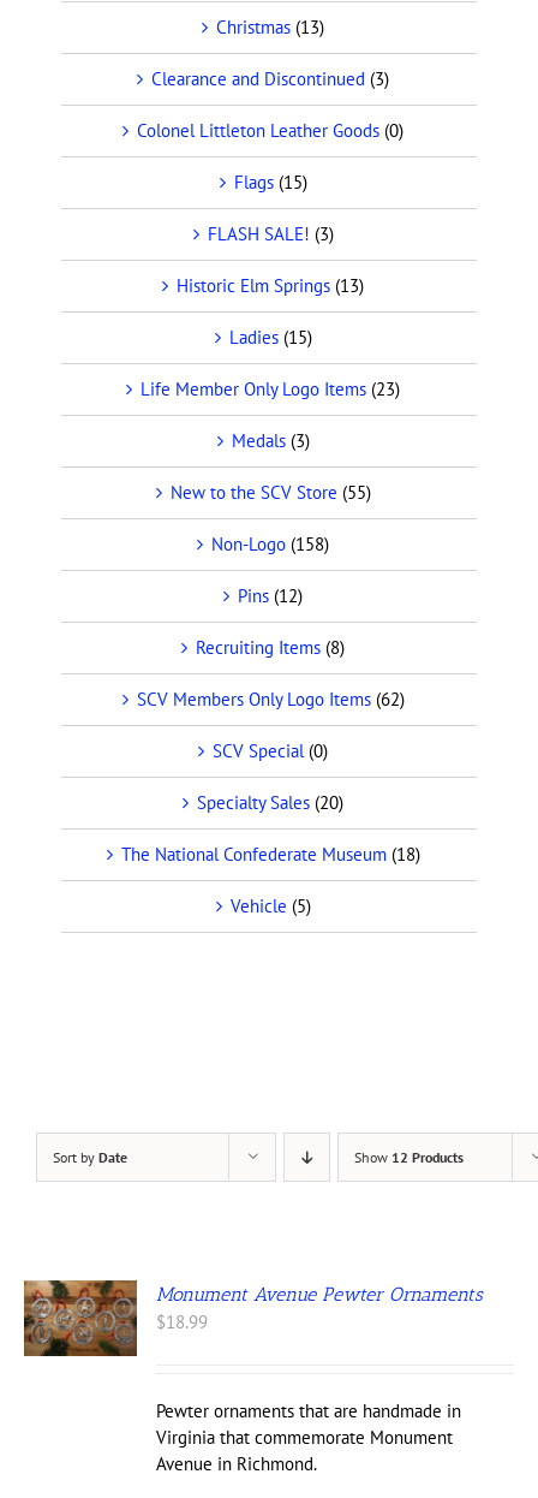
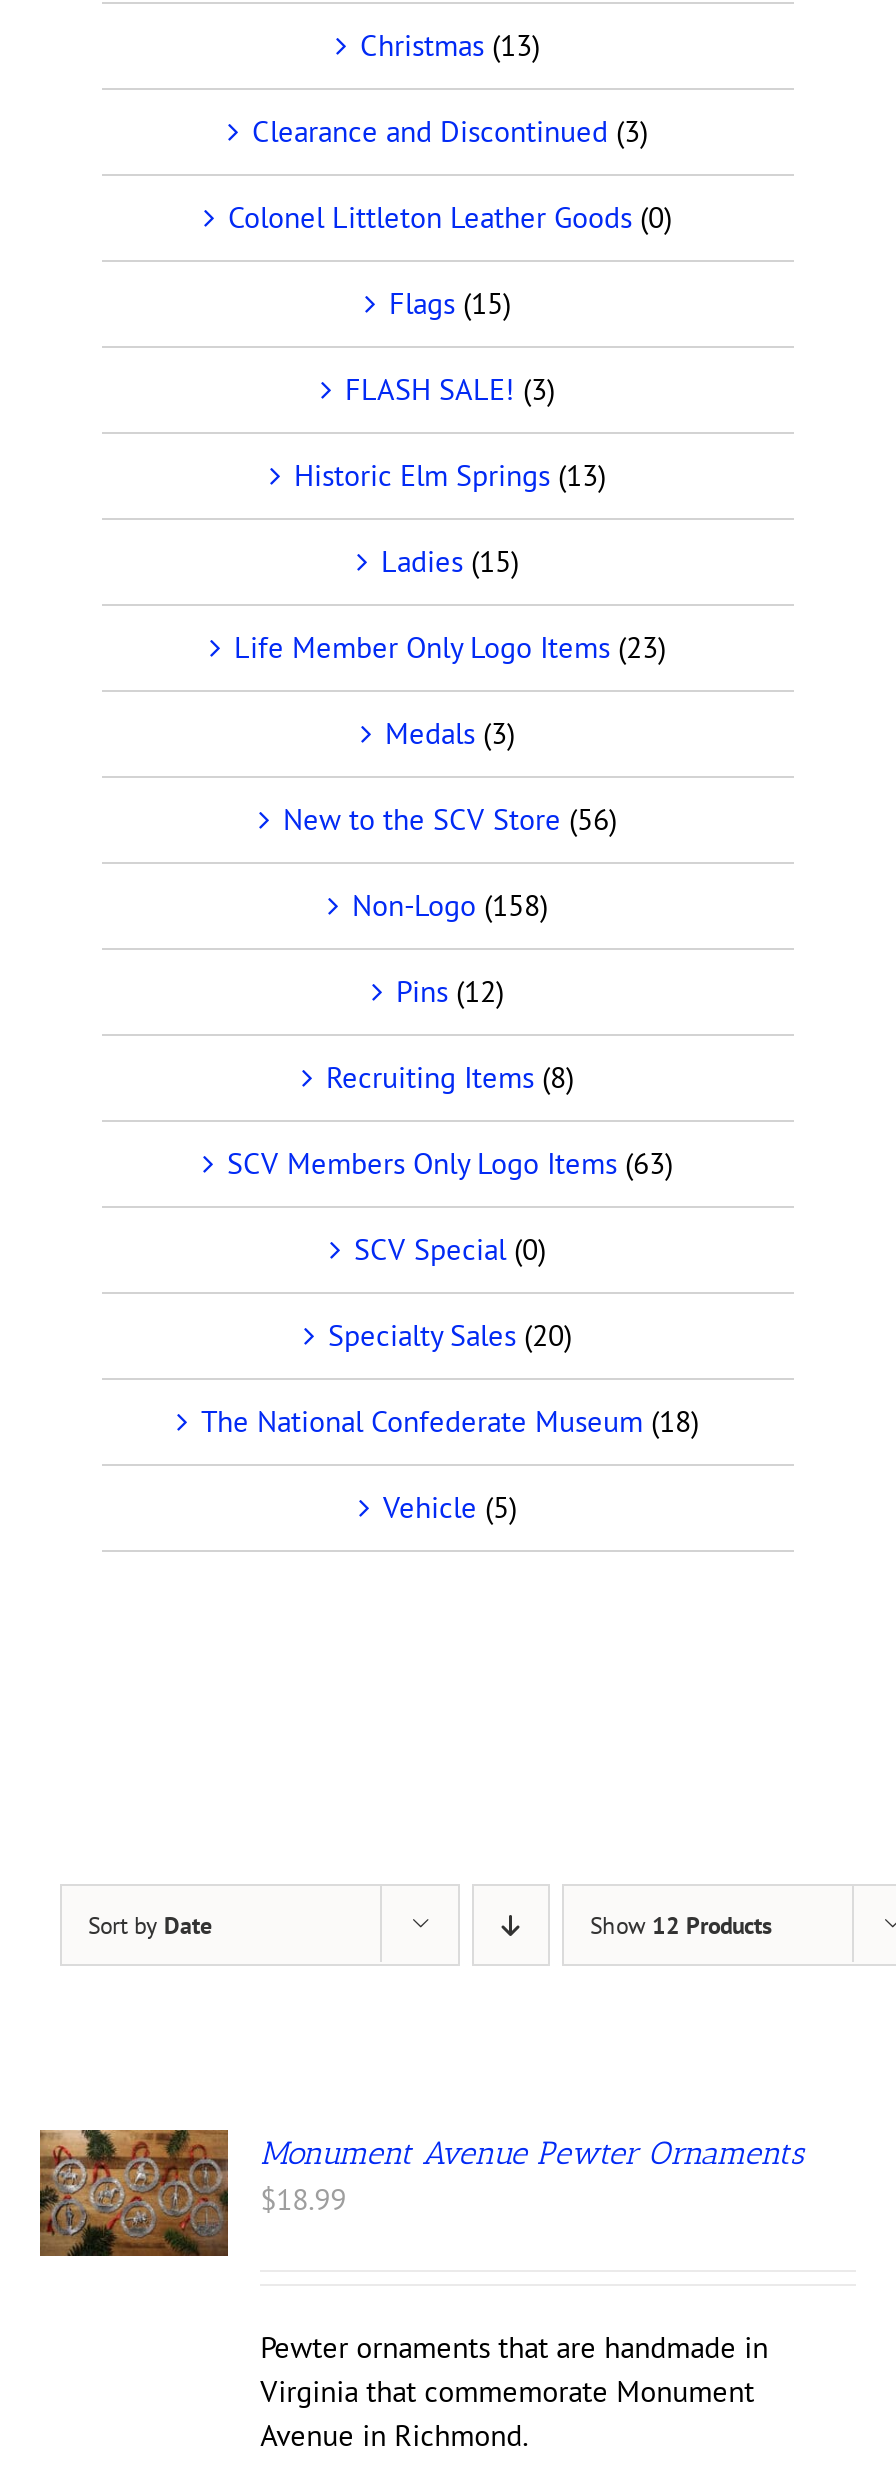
- New to the SCV Store (55)
+ New to the SCV Store (56)

- SCV Members Only Logo Items (62)
+ SCV Members Only Logo Items (63)
